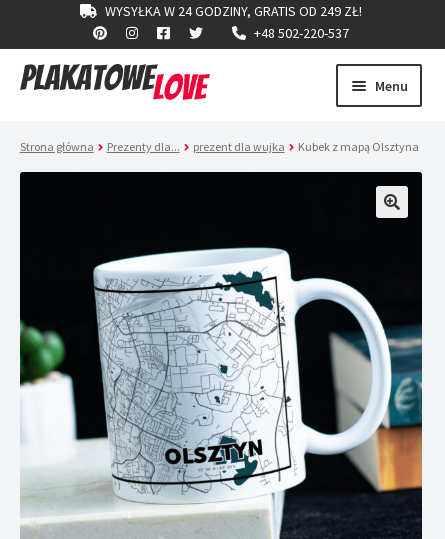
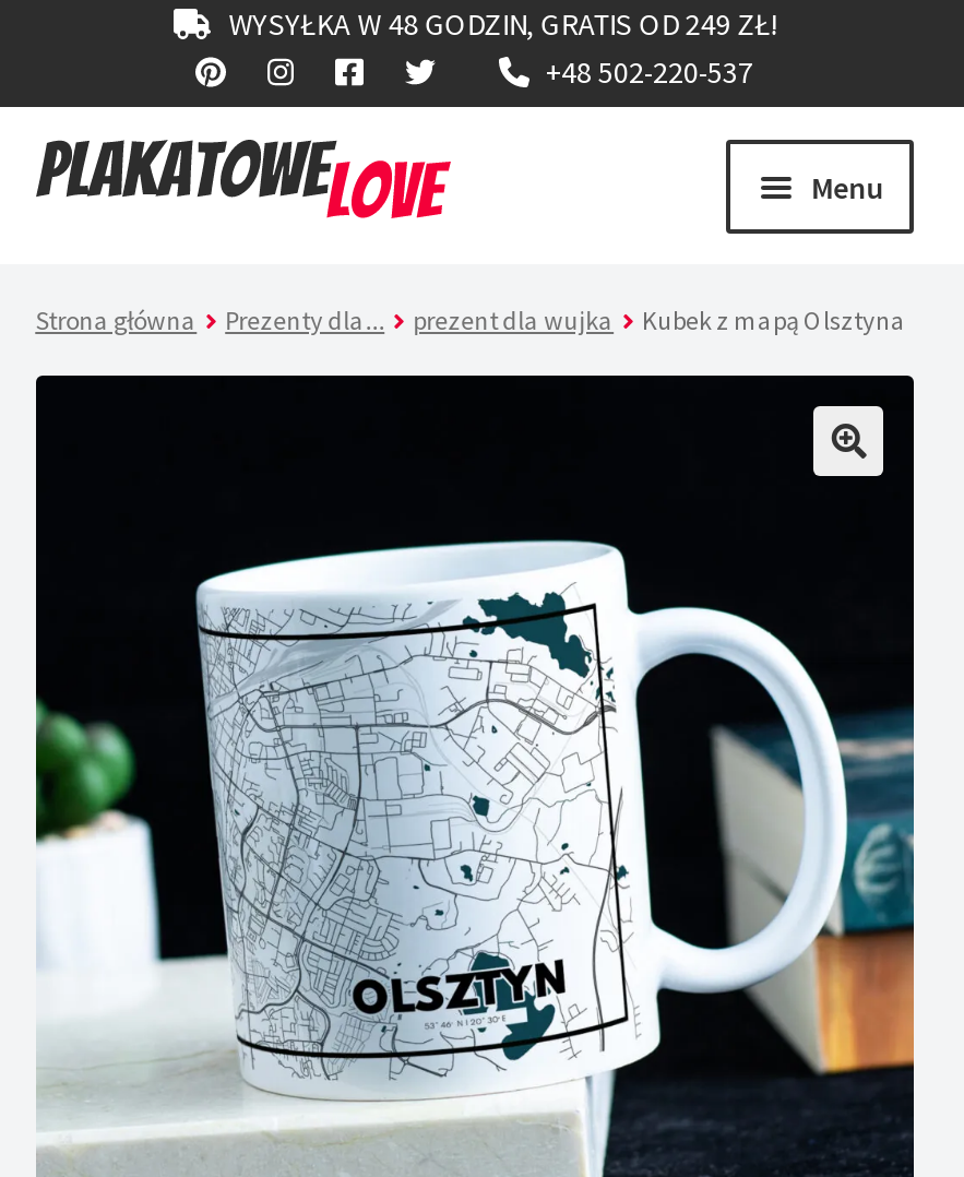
- WYSYŁKA W 24 GODZINY, GRATIS OD 249 ZŁ!
+ WYSYŁKA W 48 GODZIN, GRATIS OD 249 ZŁ!
